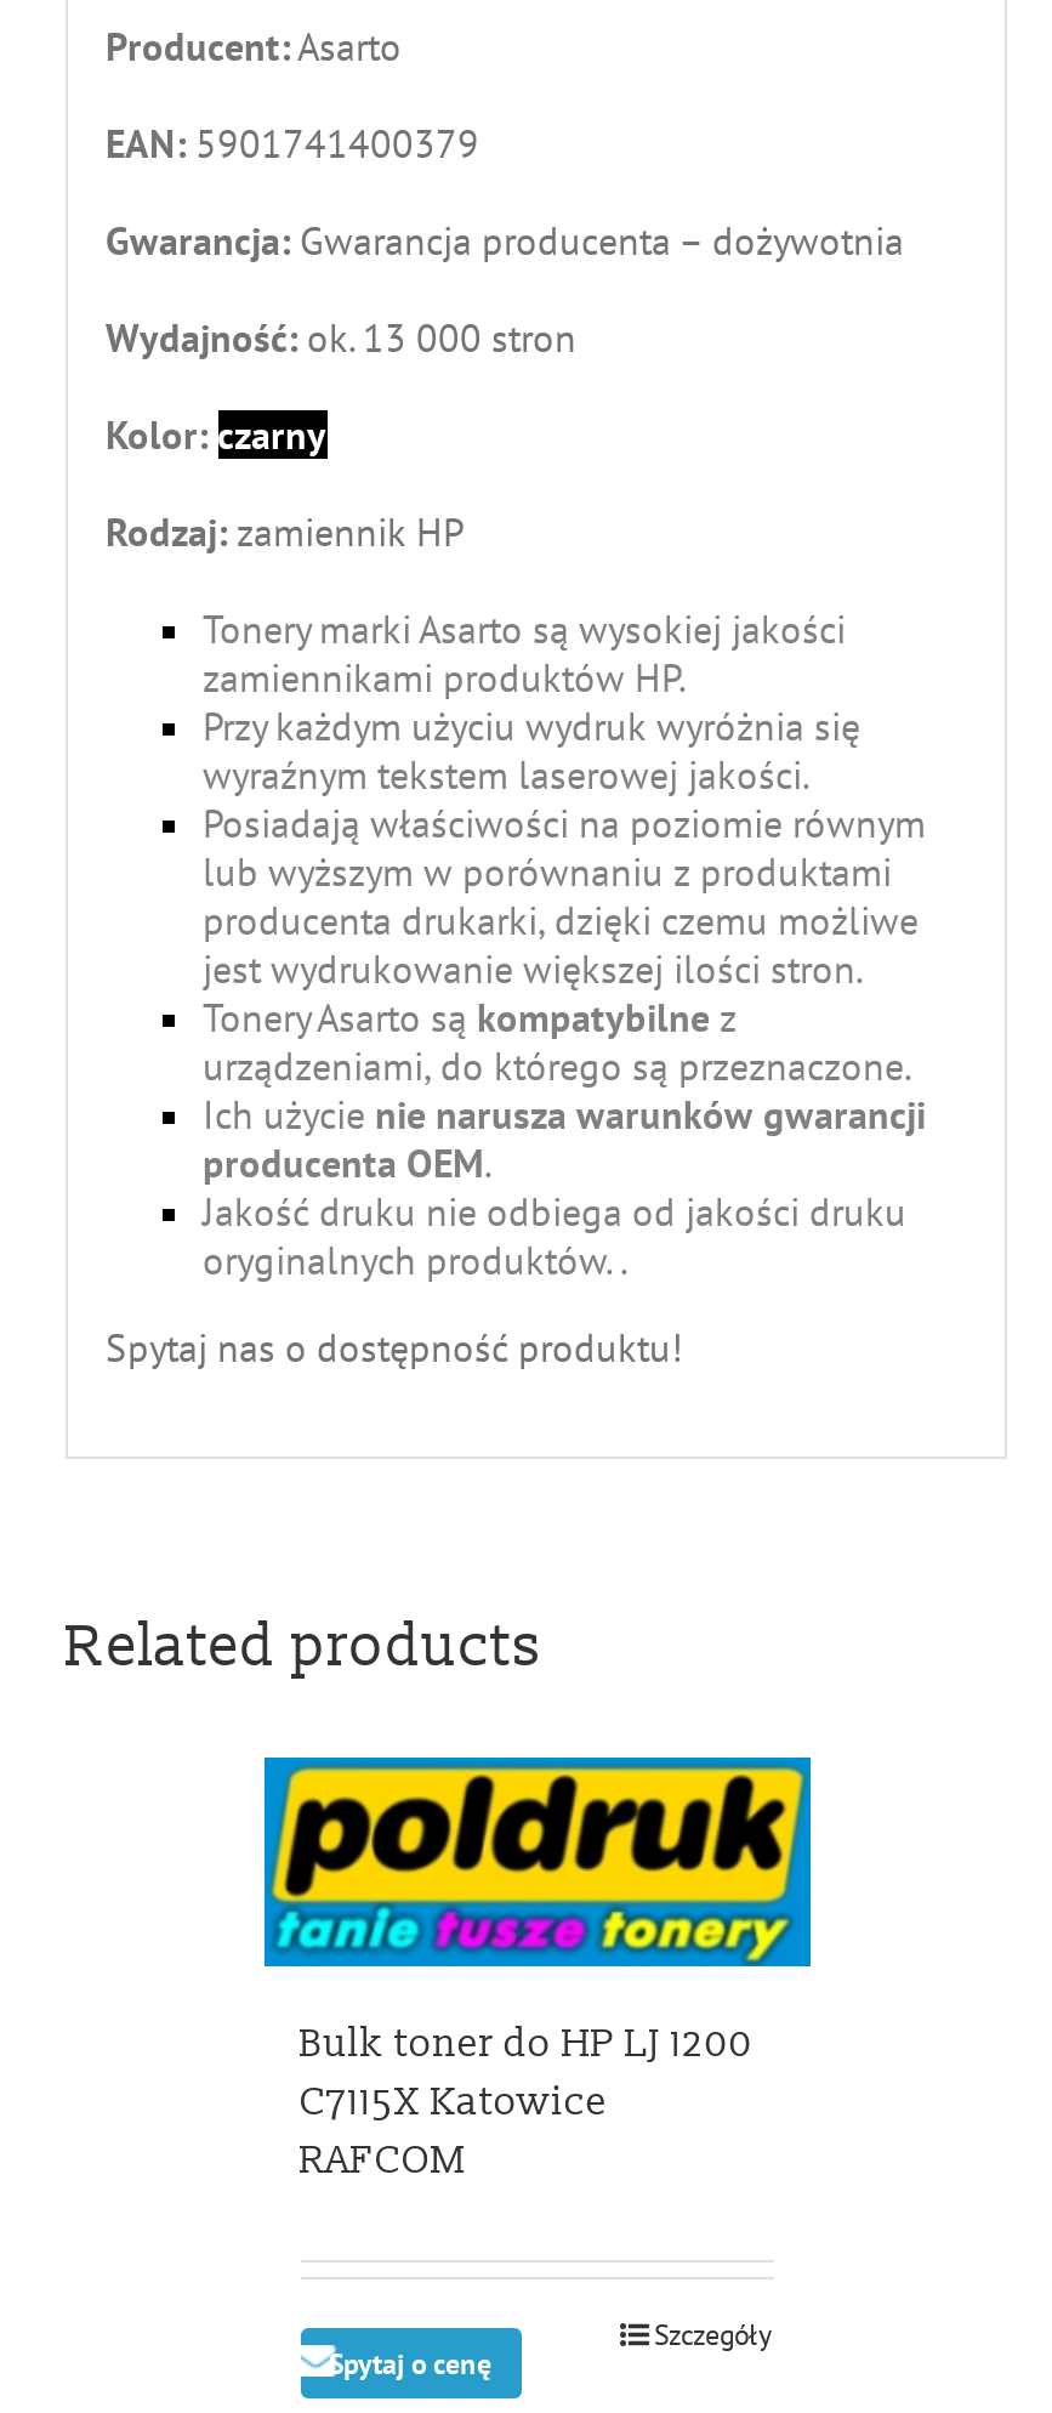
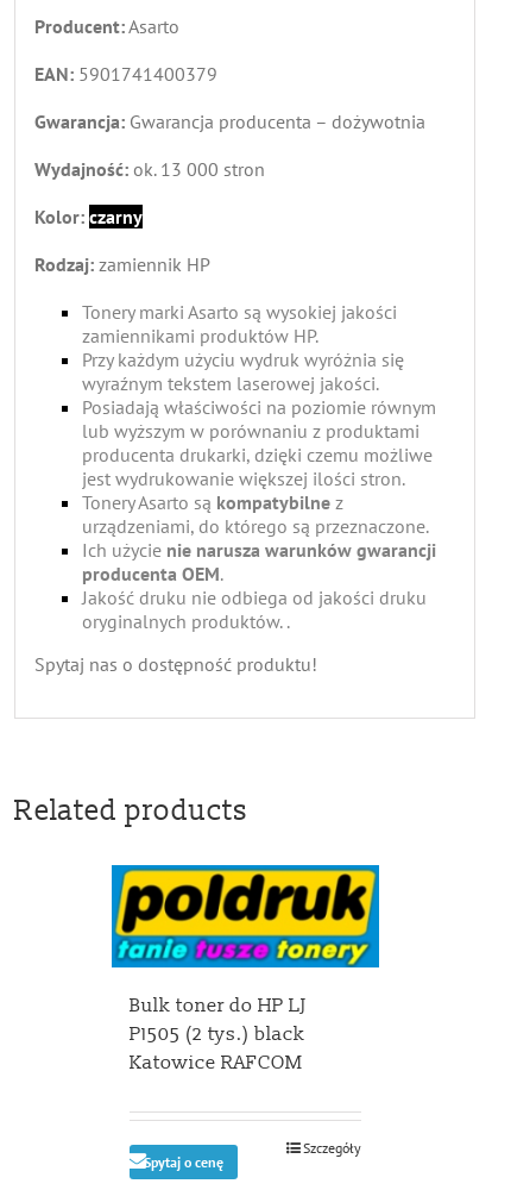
- Bulk toner do HP LJ 1200
- C7115X Katowice
- RAFCOM
+ Bulk toner do HP LJ
+ P1505 (2 tys.) black
+ Katowice RAFCOM
